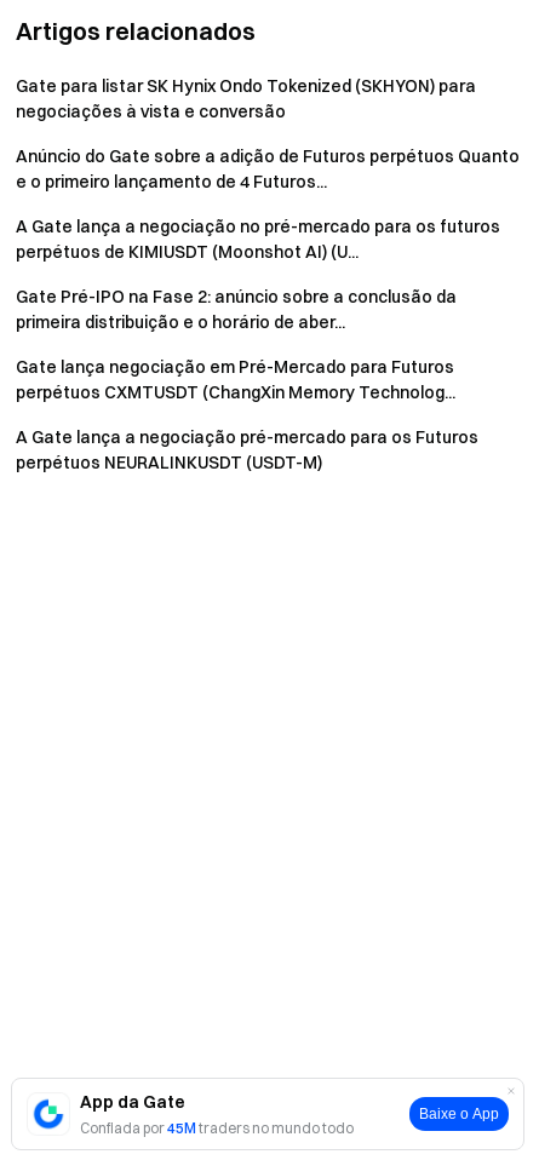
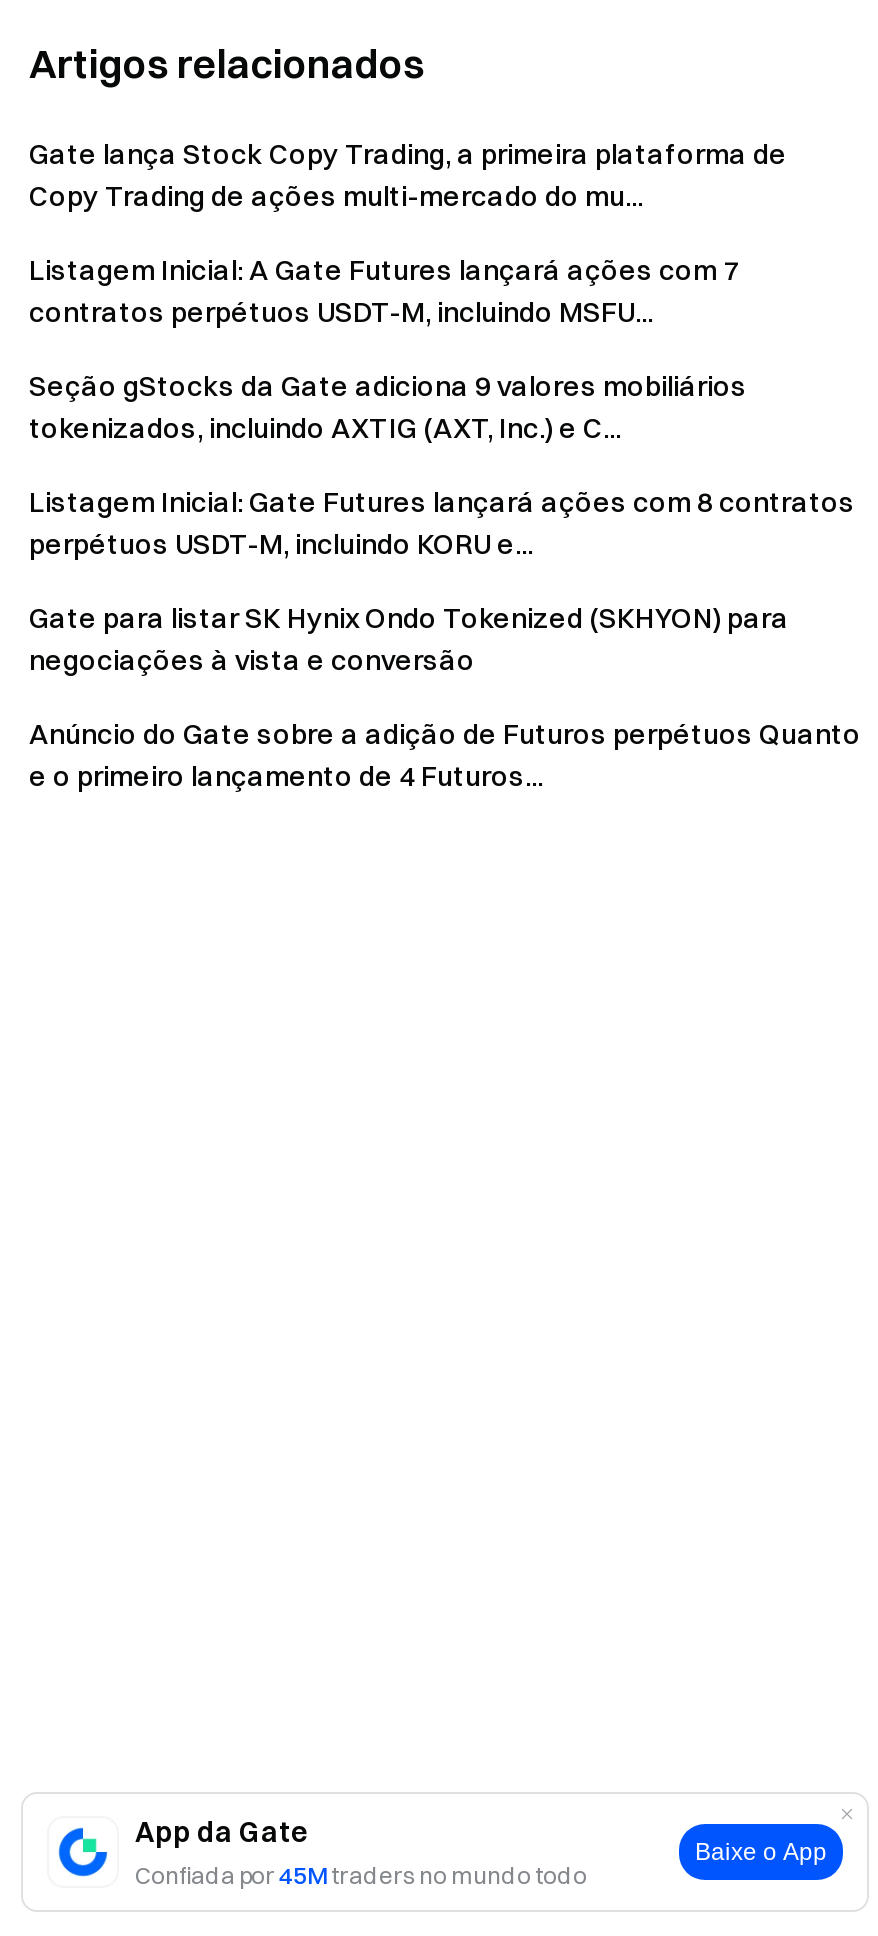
+ Gate lança Stock Copy Trading, a primeira plataforma de
+ Copy Trading de ações multi-mercado do mu...
+ Listagem Inicial: A Gate Futures lançará ações com 7
+ contratos perpétuos USDT-M, incluindo MSFU...
+ Seção gStocks da Gate adiciona 9 valores mobiliários
+ tokenizados, incluindo AXTIG (AXT, Inc.) e C...
+ Listagem Inicial: Gate Futures lançará ações com 8 contratos
+ perpétuos USDT-M, incluindo KORU e...

moved down: Gate para listar SK Hynix Ondo Tokenized (SKHYON) para | negociações à vista e conversão | Anúncio do Gate sobre a adição de Futuros perpétuos Quanto | e o primeiro lançamento de 4 Futuros...

- A Gate lança a negociação no pré-mercado para os futuros
- perpétuos de KIMIUSDT (Moonshot AI) (U...
- Gate Pré-IPO na Fase 2: anúncio sobre a conclusão da
- primeira distribuição e o horário de aber...
- Gate lança negociação em Pré-Mercado para Futuros
- perpétuos CXMTUSDT (ChangXin Memory Technolog...
- A Gate lança a negociação pré-mercado para os Futuros
- perpétuos NEURALINKUSDT (USDT-M)
